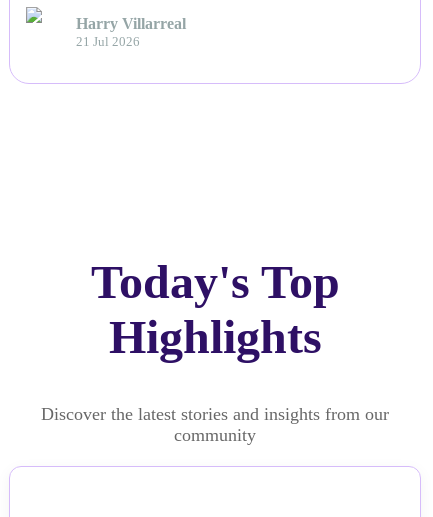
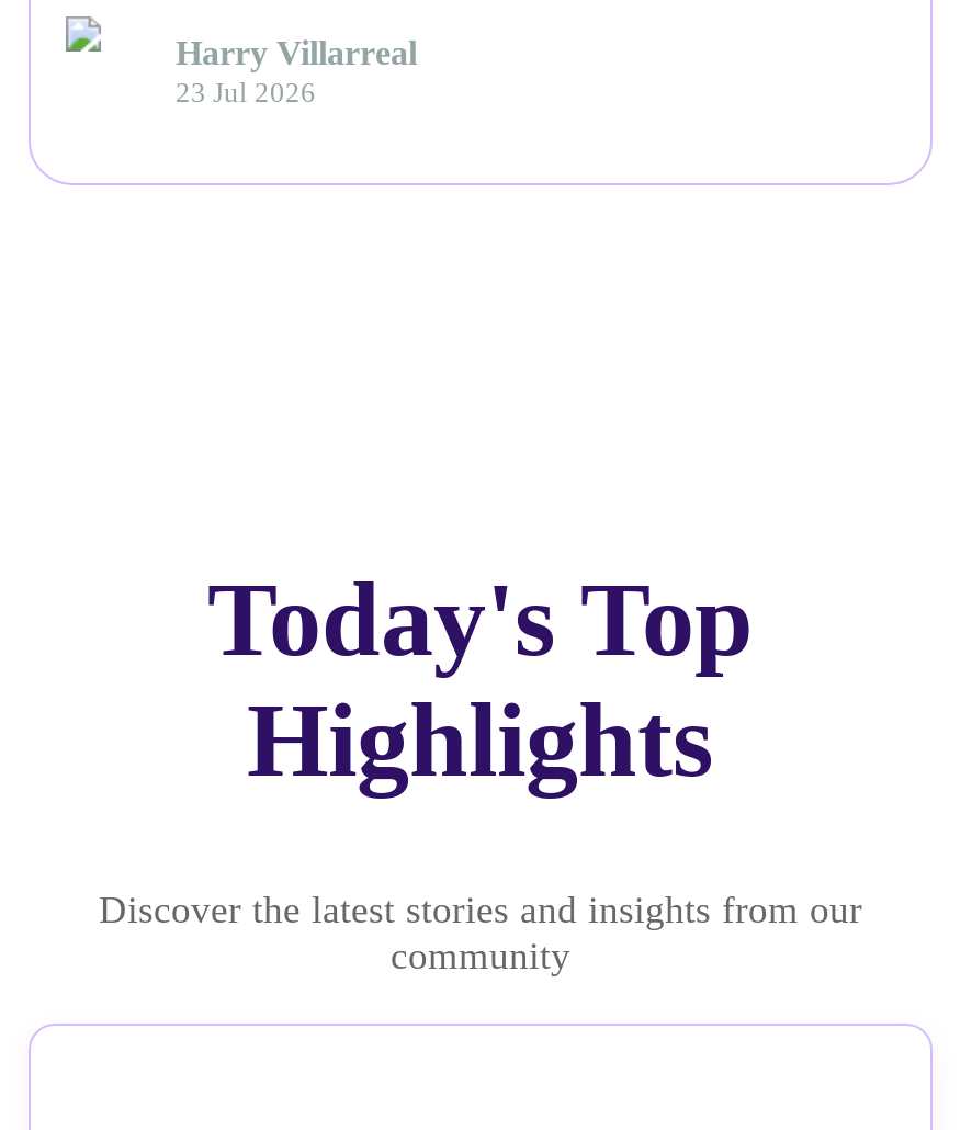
- 21 Jul 2026
+ 23 Jul 2026
